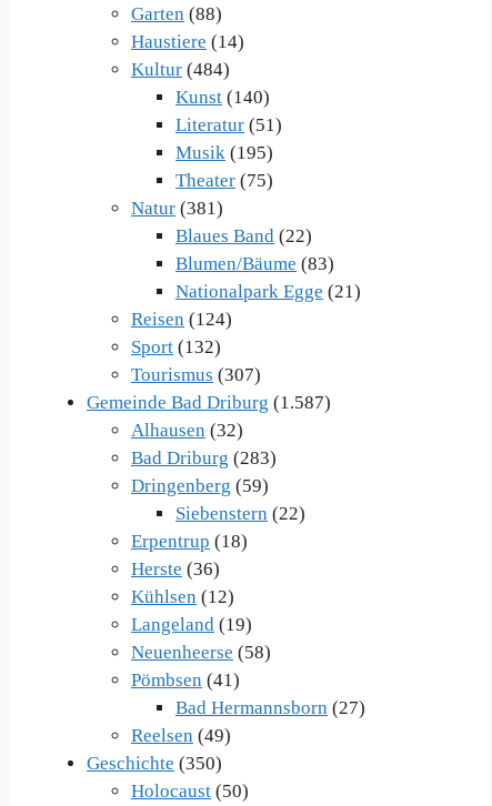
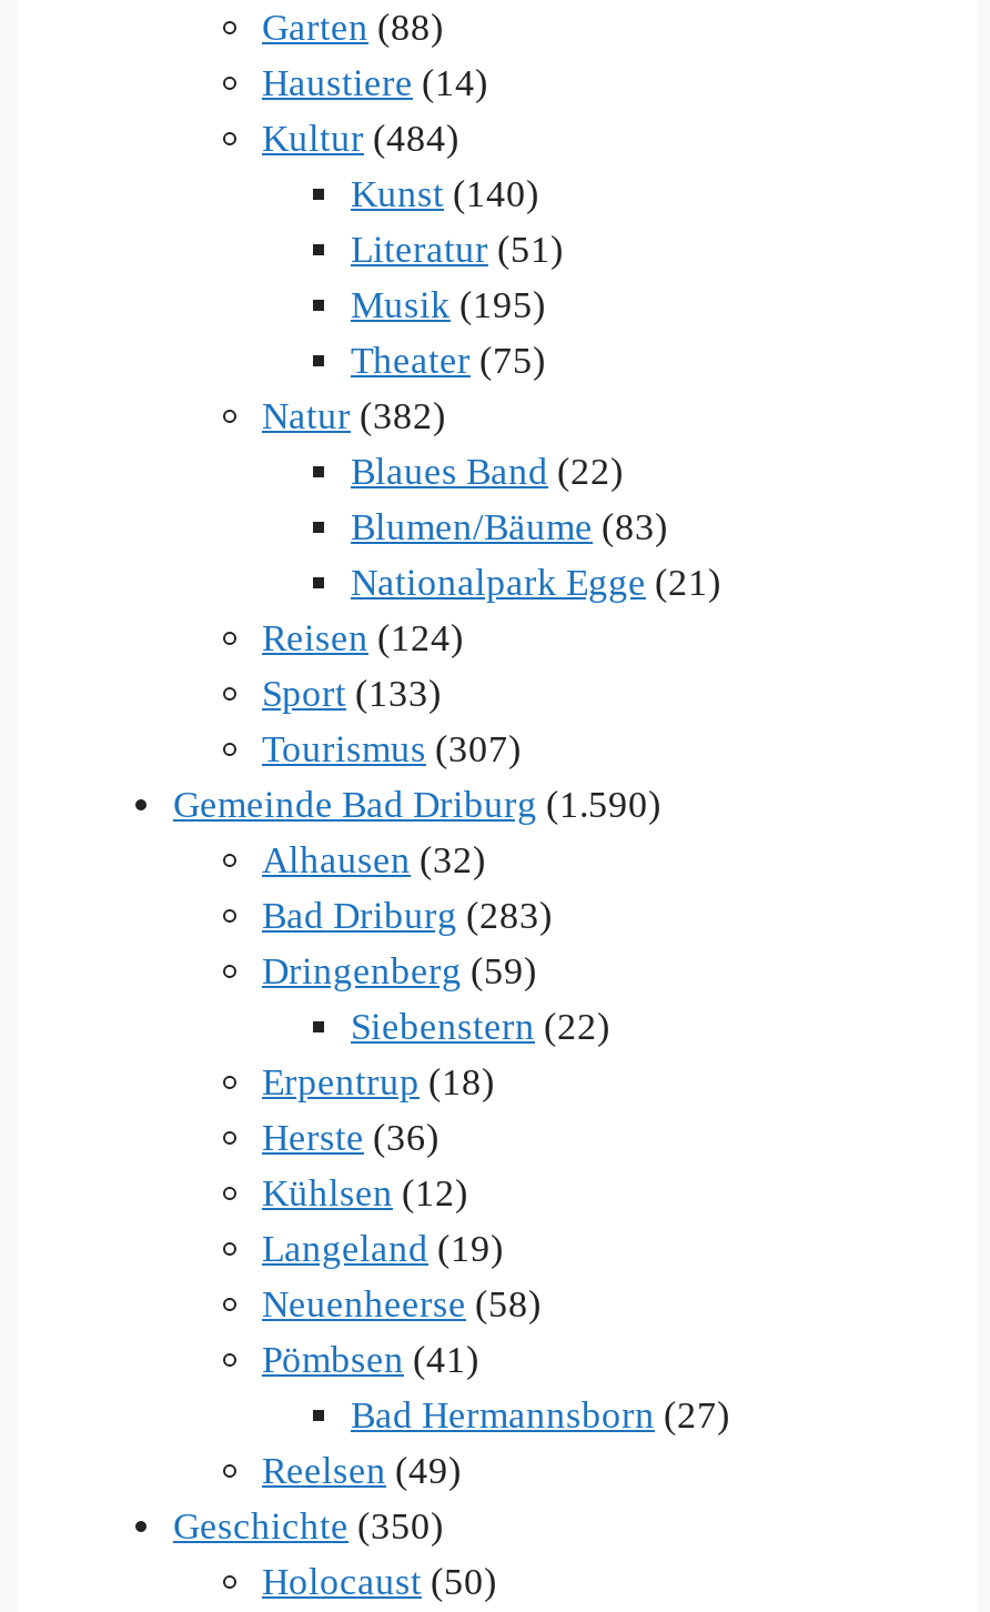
- Natur (381)
+ Natur (382)

- Sport (132)
+ Sport (133)

- Gemeinde Bad Driburg (1.587)
+ Gemeinde Bad Driburg (1.590)
